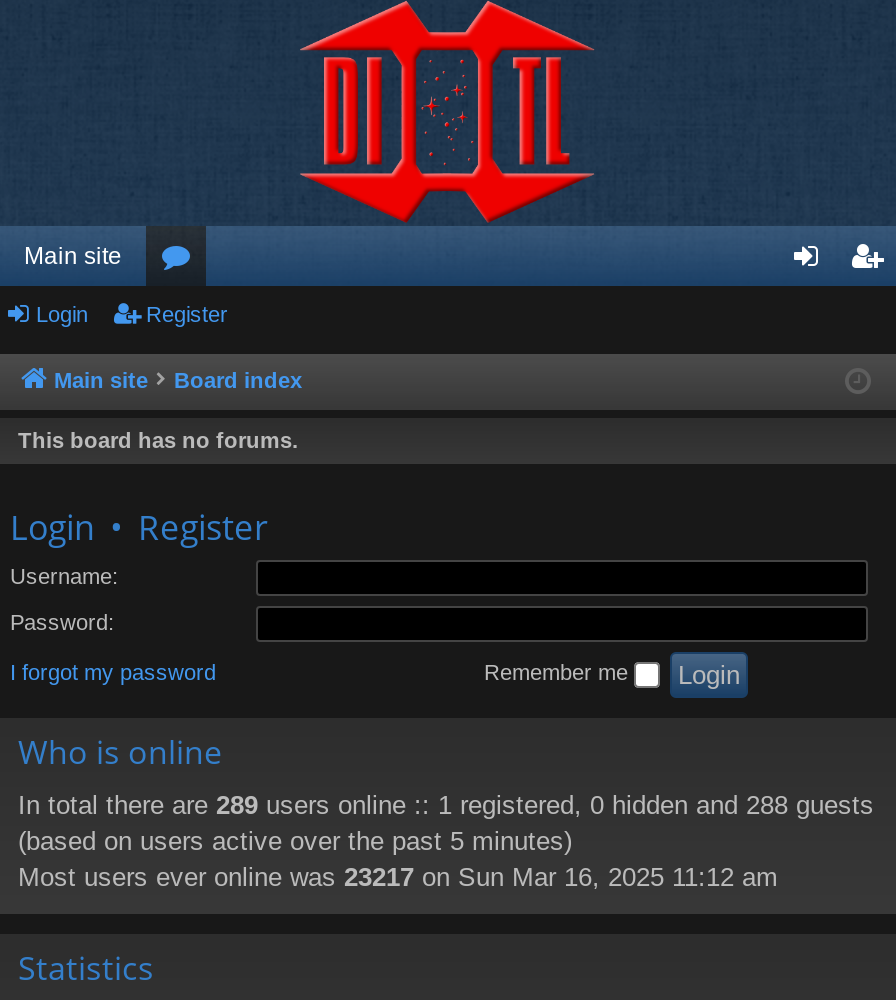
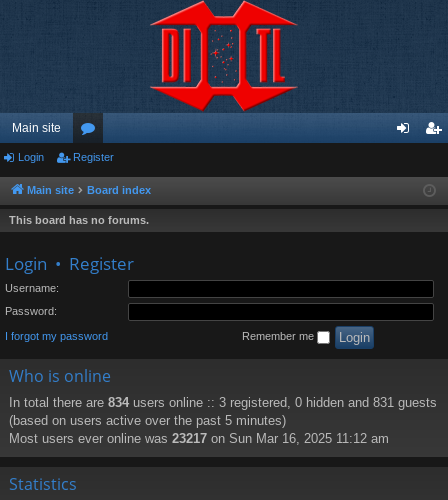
- In total there are 289 users online :: 1 registered, 0 hidden and 288 guests
+ In total there are 834 users online :: 3 registered, 0 hidden and 831 guests
